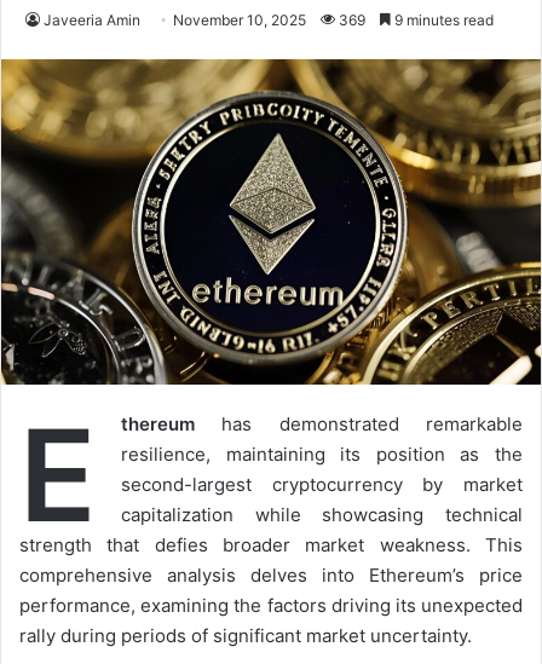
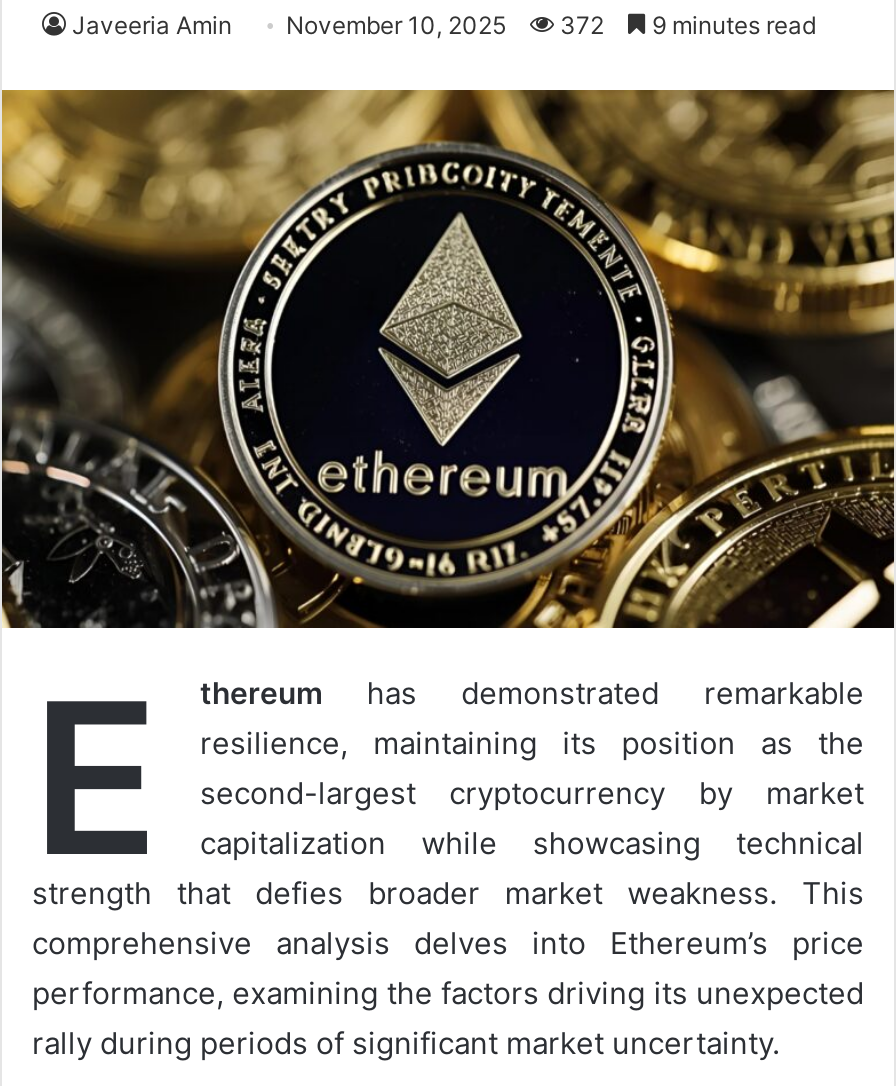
- Javeeria Amin November 10, 2025 369 9 minutes read
+ Javeeria Amin November 10, 2025 372 9 minutes read
